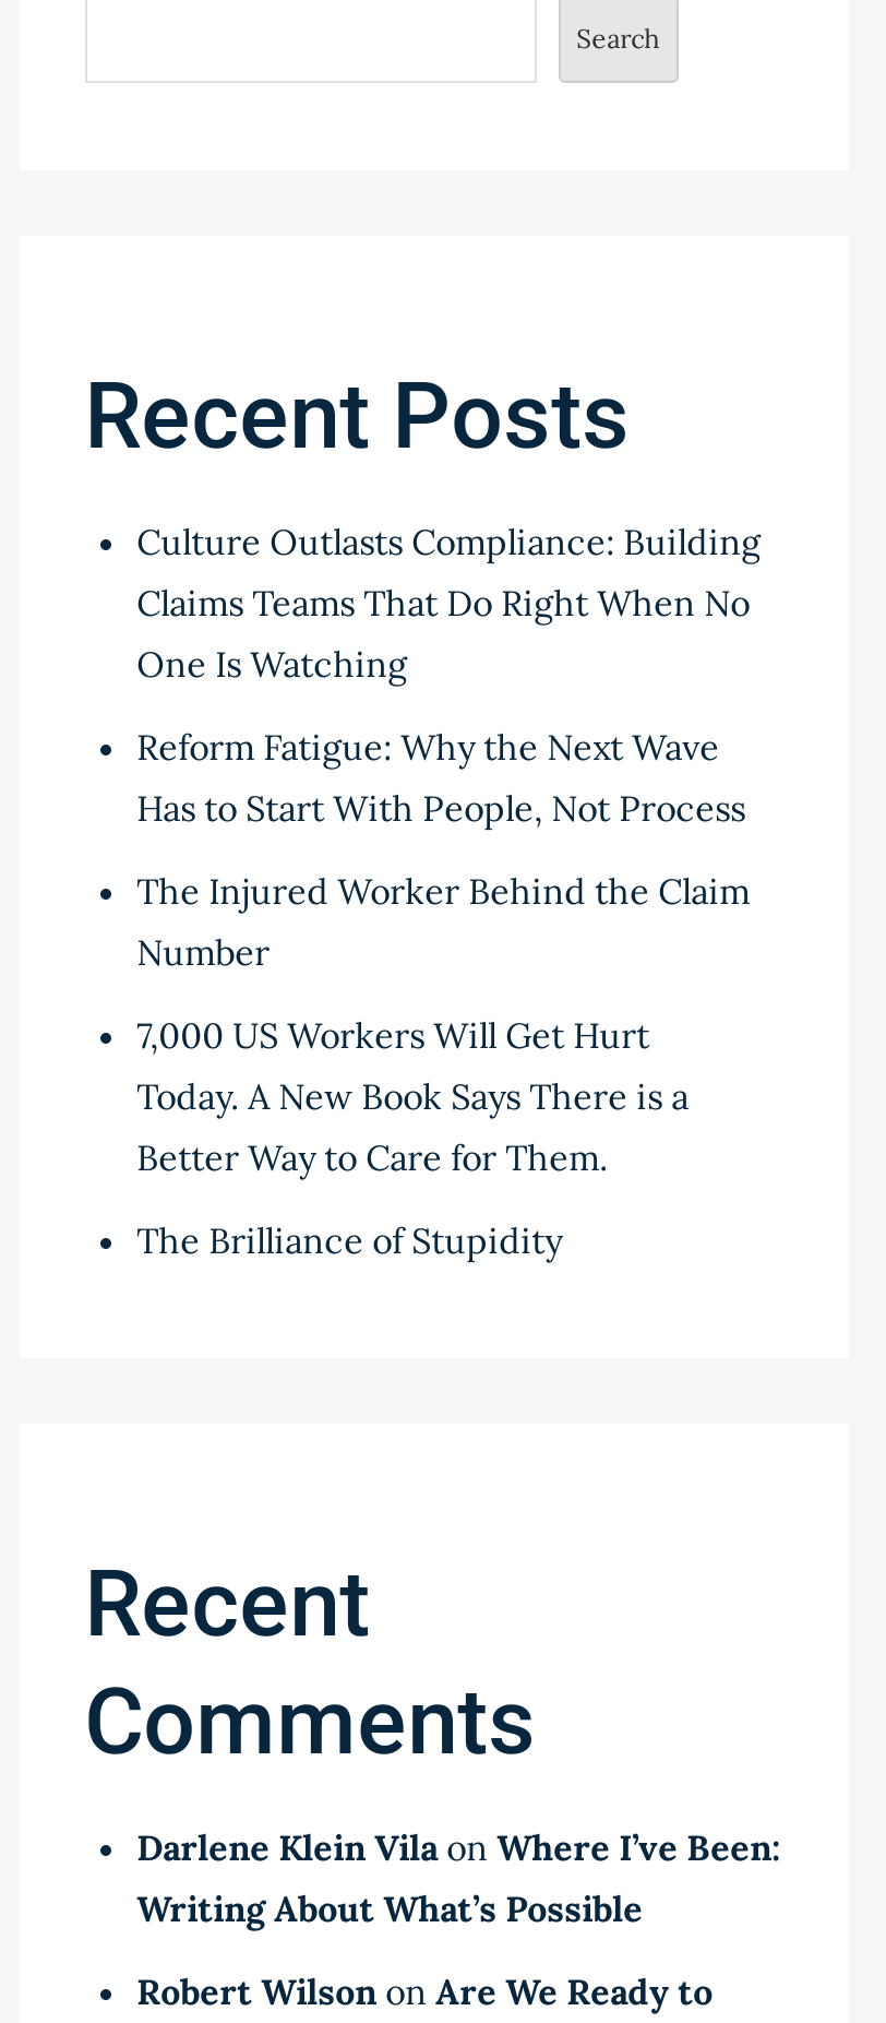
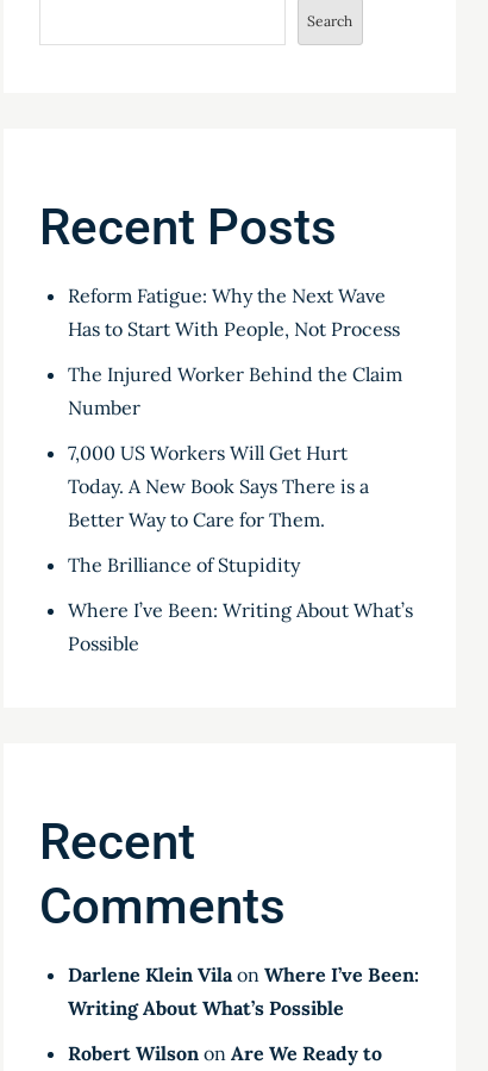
- Culture Outlasts Compliance: Building
- Claims Teams That Do Right When No
- One Is Watching

moved up: Reform Fatigue: Why the Next Wave | Has to Start With People, Not Process | The Injured Worker Behind the Claim | Number | 7,000 US Workers Will Get Hurt | Today. A New Book Says There is a | Better Way to Care for Them. | The Brilliance of Stupidity

+ Where I’ve Been: Writing About What’s
+ Possible
